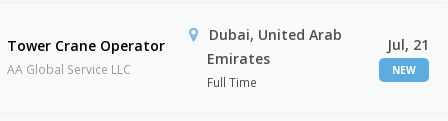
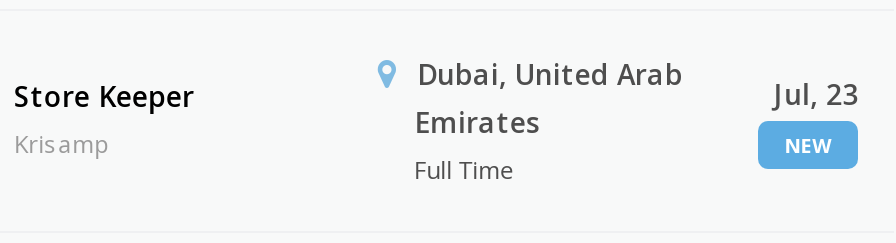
- Tower Crane Operator
- AA Global Service LLC
+ Store Keeper
+ Krisamp

- Jul, 21
+ Jul, 23
